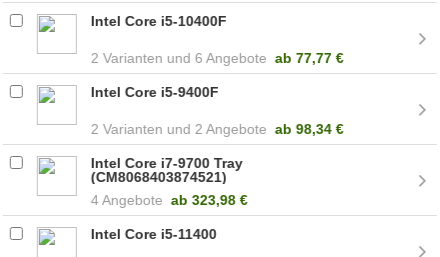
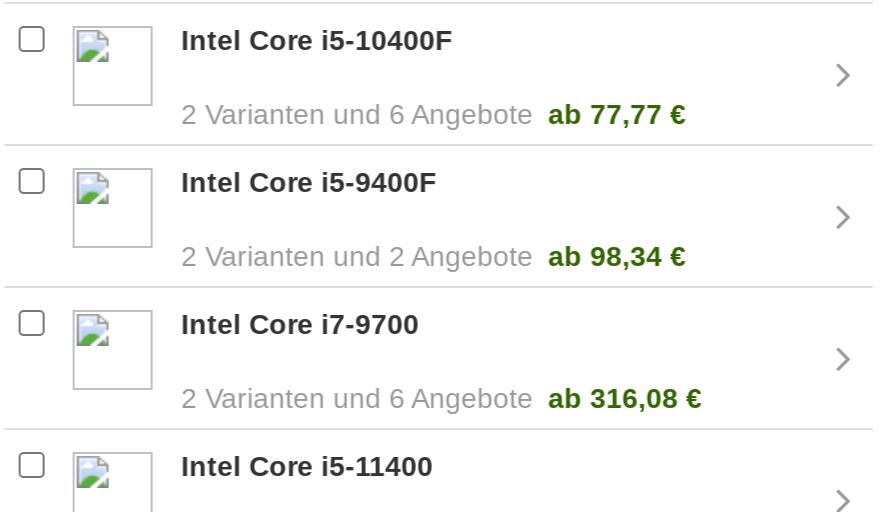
- Intel Core i7-9700 Tray
- (CM8068403874521)
- 4 Angebote ab 323,98 €
+ Intel Core i7-9700
+ 2
+ 6 Angebote ab 316,08 €
